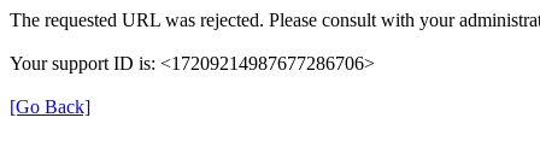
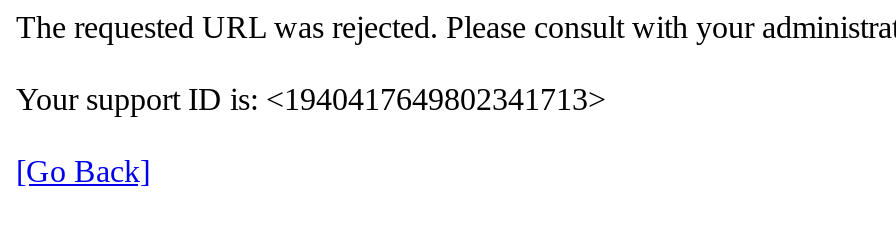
- Your support ID is: <17209214987677286706>
+ Your support ID is: <1940417649802341713>
